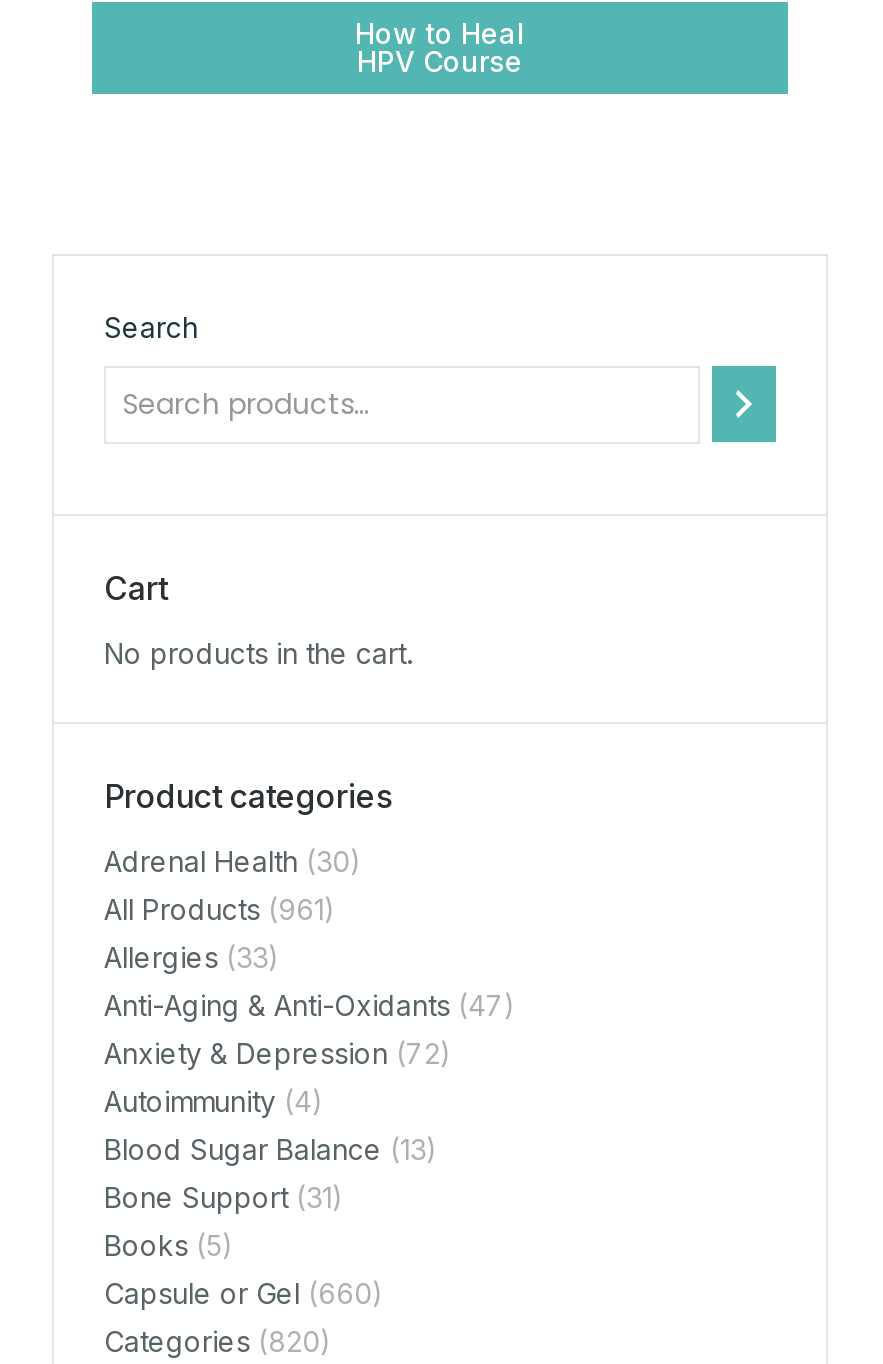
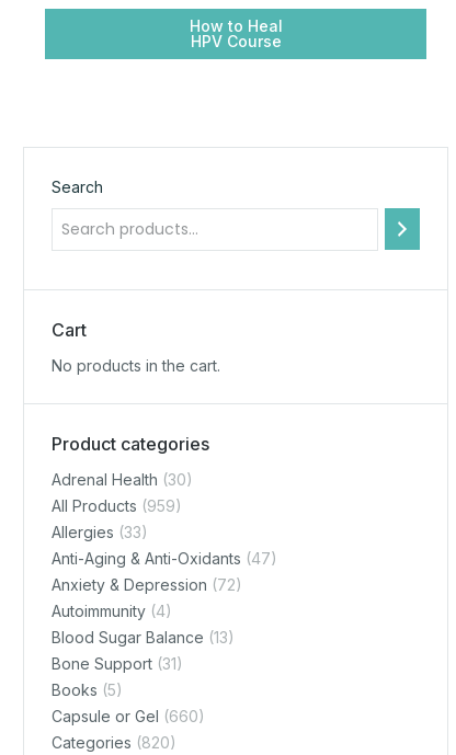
- All Products (961)
+ All Products (959)
